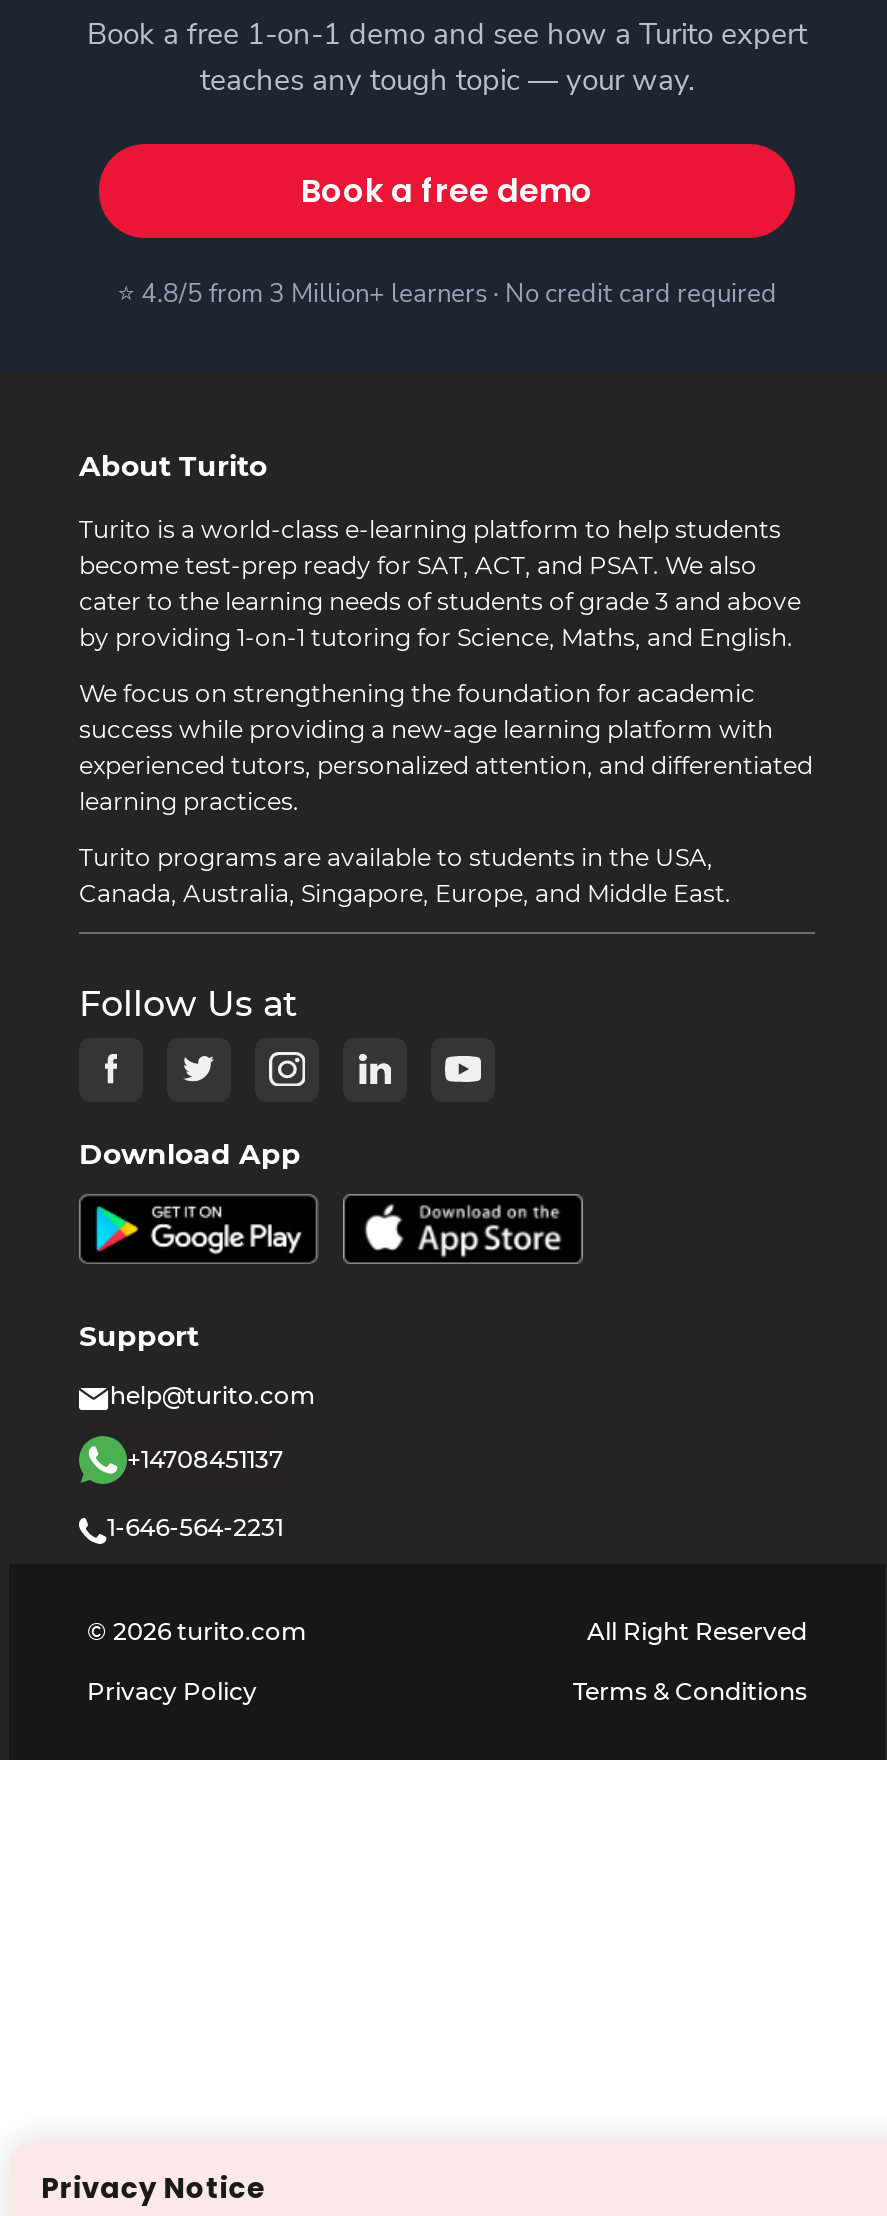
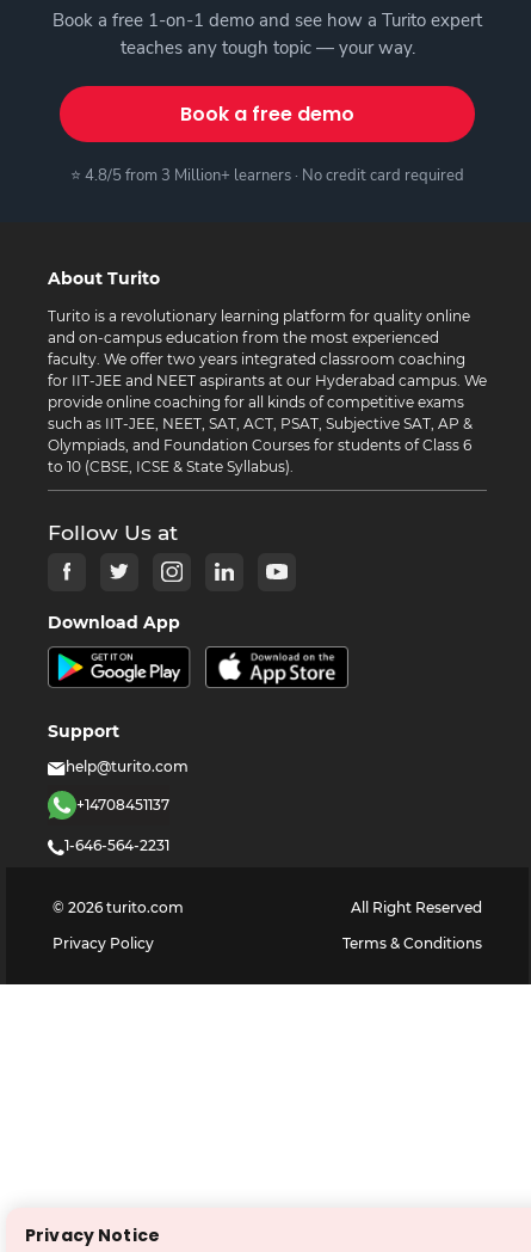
- Turito is a world-class e-learning platform to help students
- become test-prep ready for SAT, ACT, and PSAT. We also
- cater to the learning needs of students of grade 3 and above
- by providing 1-on-1 tutoring for Science, Maths, and English.
- We focus on strengthening the foundation for academic
- success while providing a new-age learning platform with
- experienced tutors, personalized attention, and differentiated
- learning practices.
- Turito programs are available to students in the USA,
- Canada, Australia, Singapore, Europe, and Middle East.
+ Turito is a revolutionary learning platform for quality online
+ and on-campus education from the most experienced
+ faculty. We offer two years integrated classroom coaching
+ for IIT-JEE and NEET aspirants at our Hyderabad campus. We
+ provide online coaching for all kinds of competitive exams
+ such as IIT-JEE, NEET, SAT, ACT, PSAT, Subjective SAT, AP &
+ Olympiads, and Foundation Courses for students of Class 6
+ to 10 (CBSE, ICSE & State Syllabus).
